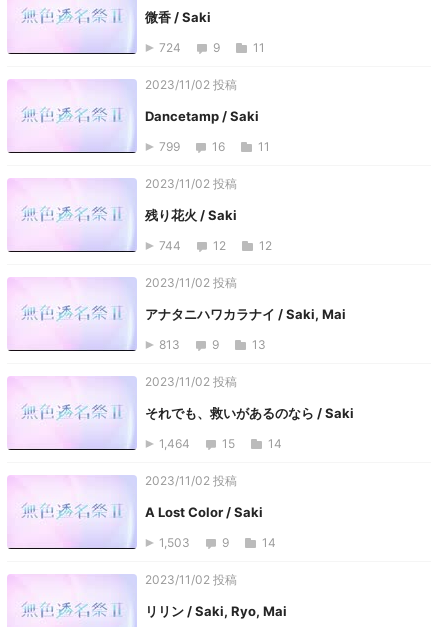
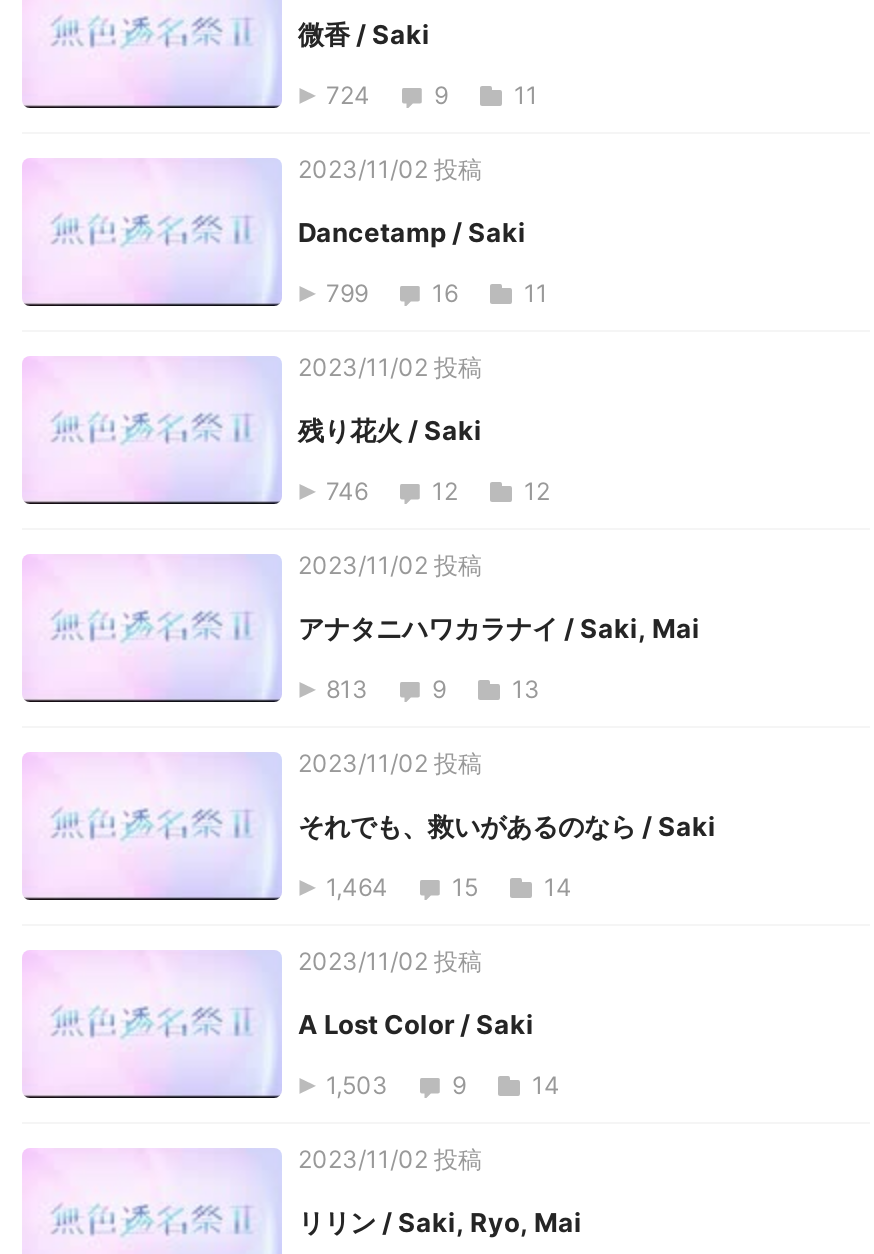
- 744
+ 746
